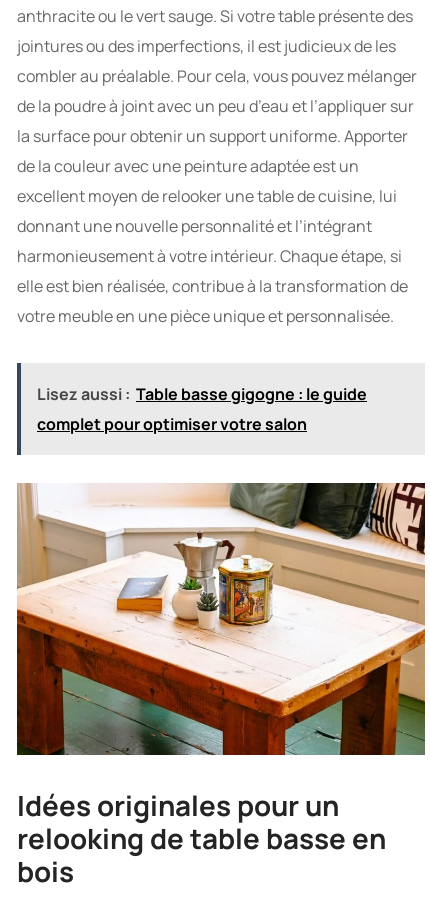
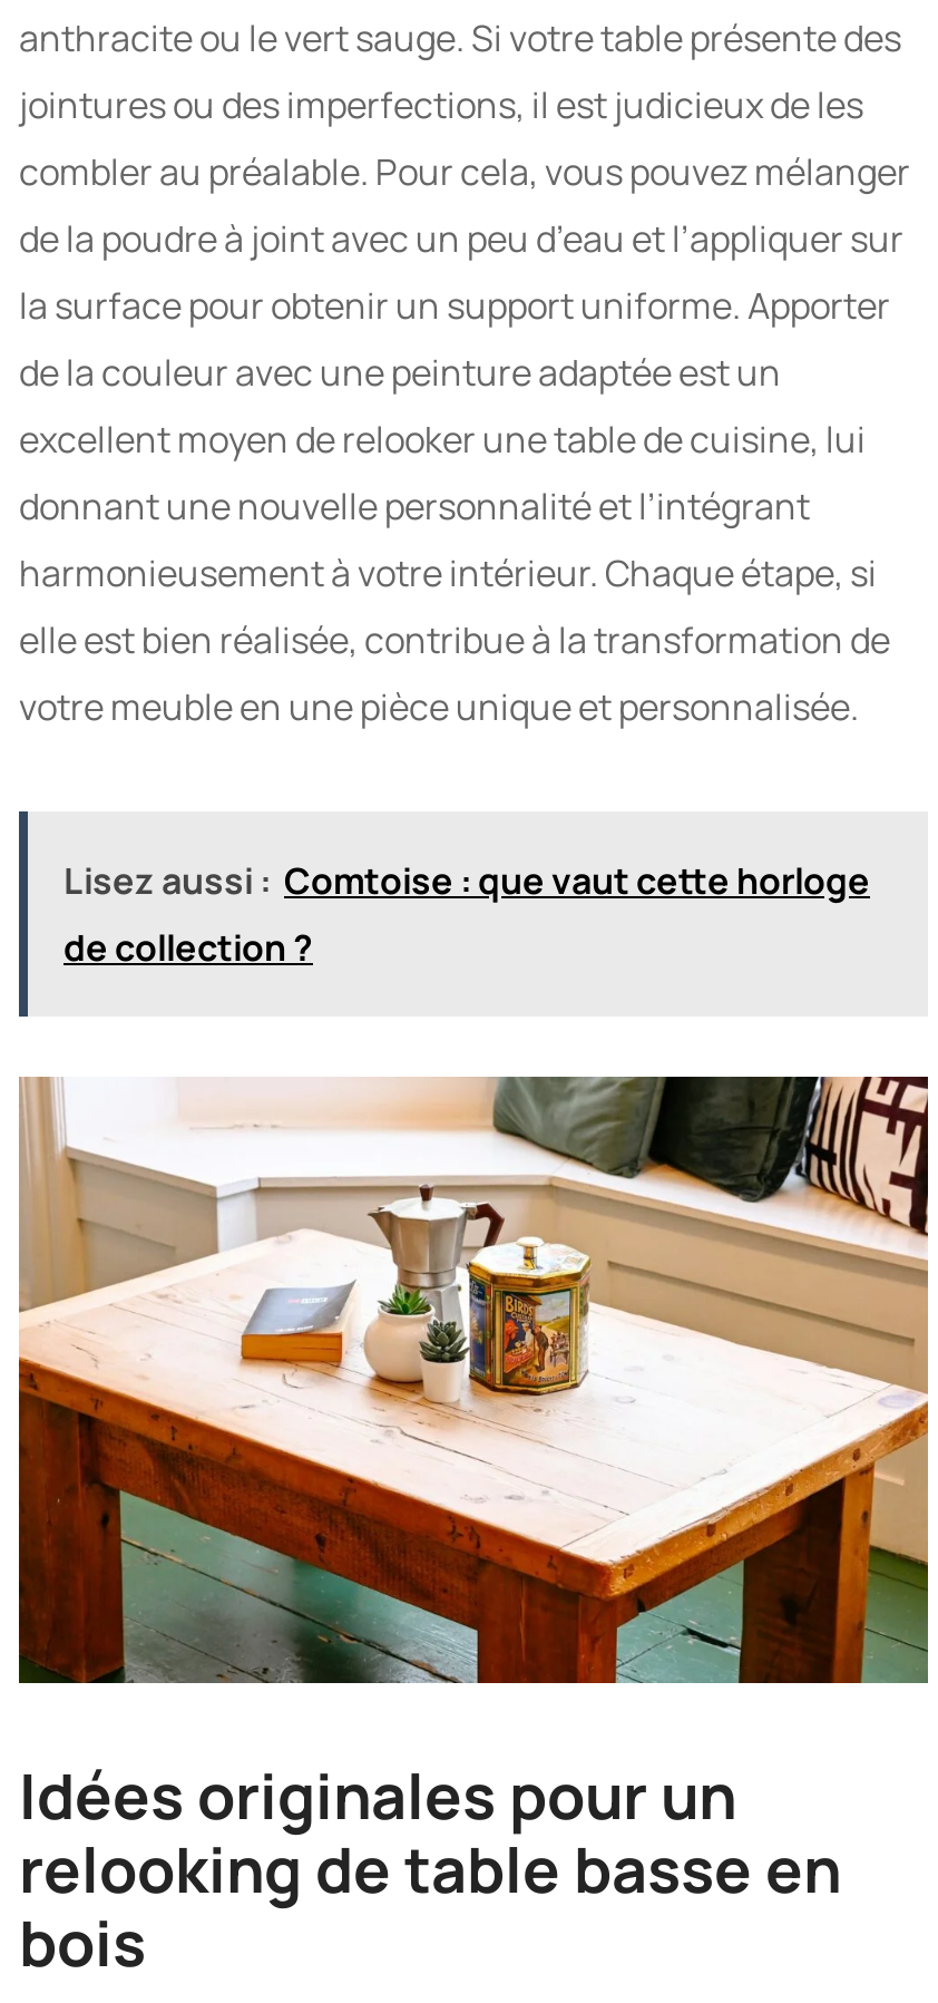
- Lisez aussi : Table basse gigogne : le guide
- complet pour optimiser votre salon
+ Lisez aussi : Comtoise : que vaut cette horloge
+ de collection ?
